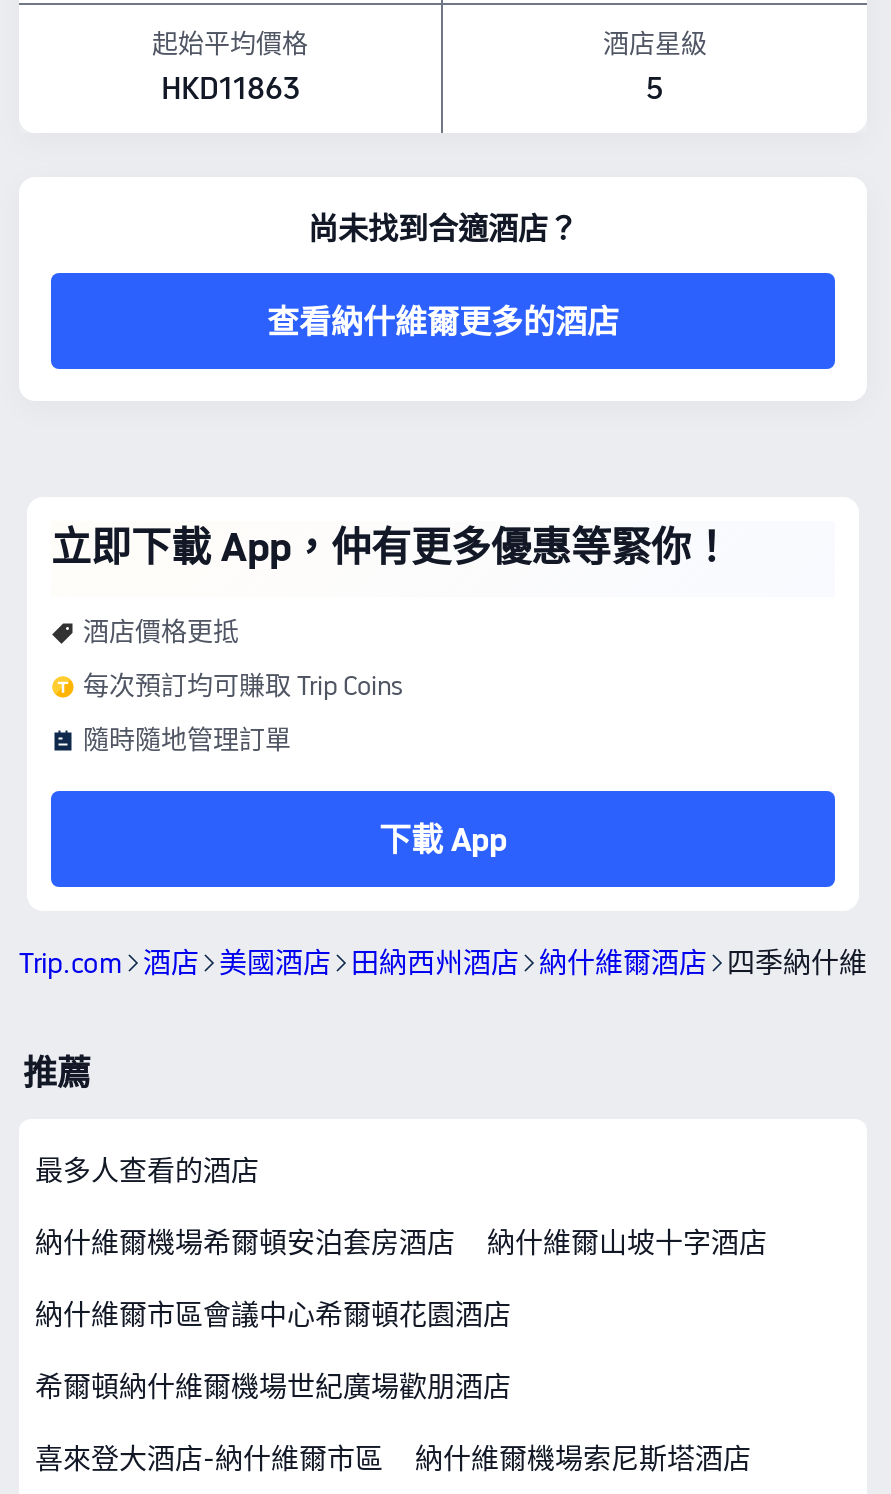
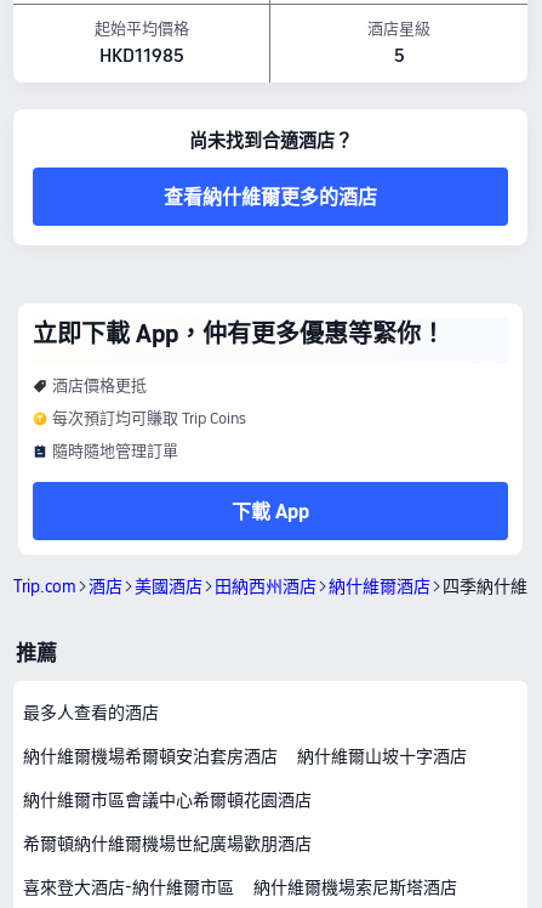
- HKD11863
+ HKD11985
